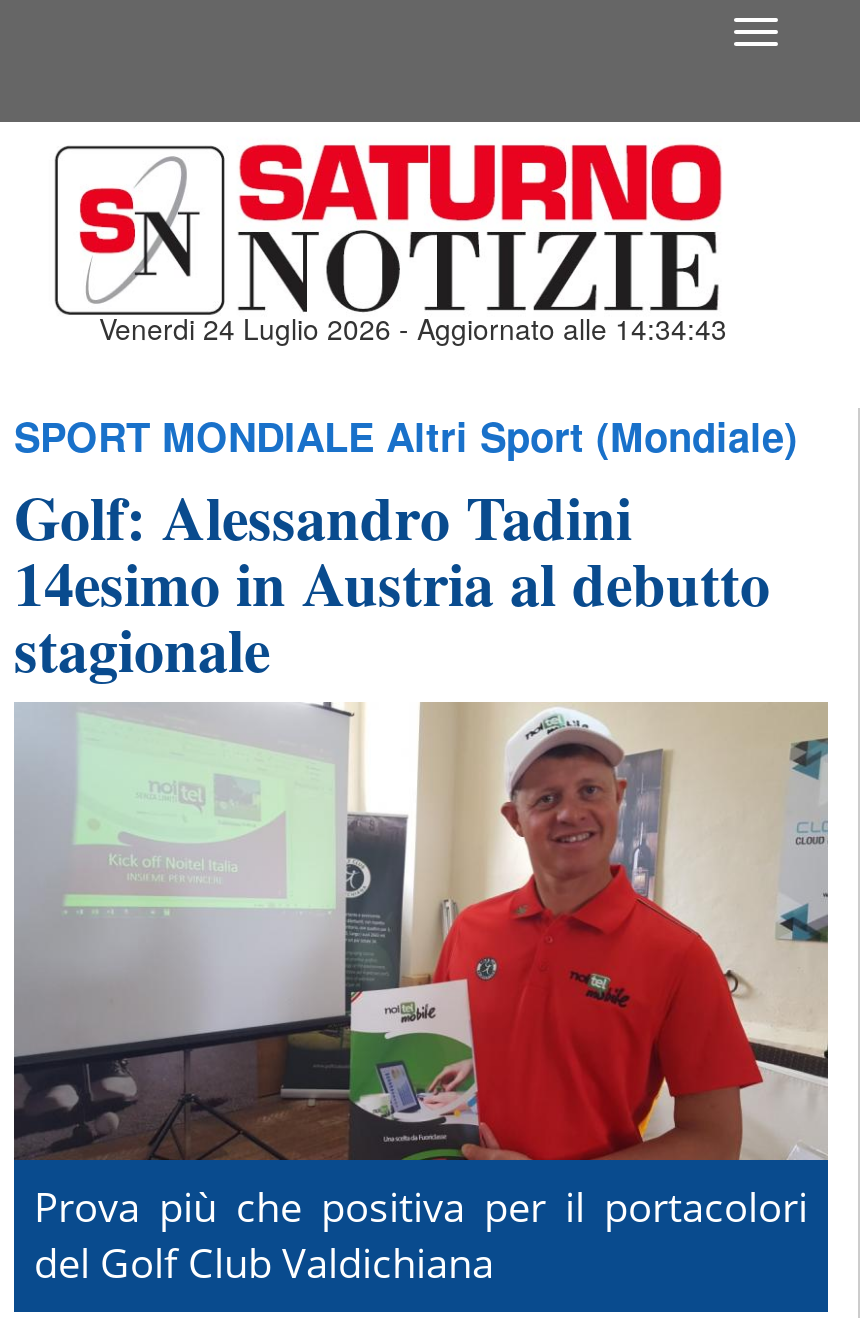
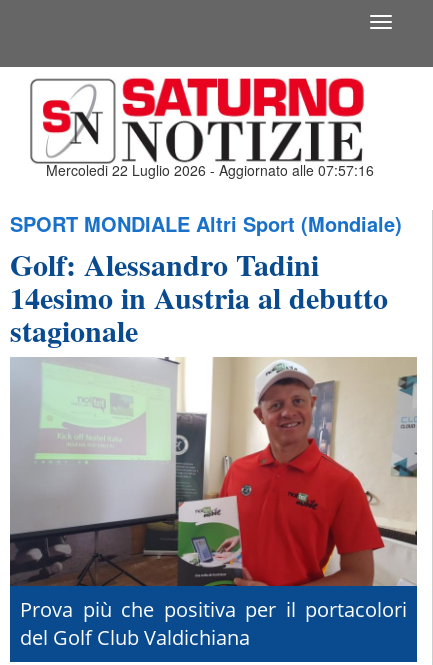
- Venerdi 24 Luglio 2026 - Aggiornato alle 14:34:43
+ Mercoledi 22 Luglio 2026 - Aggiornato alle 07:57:16
